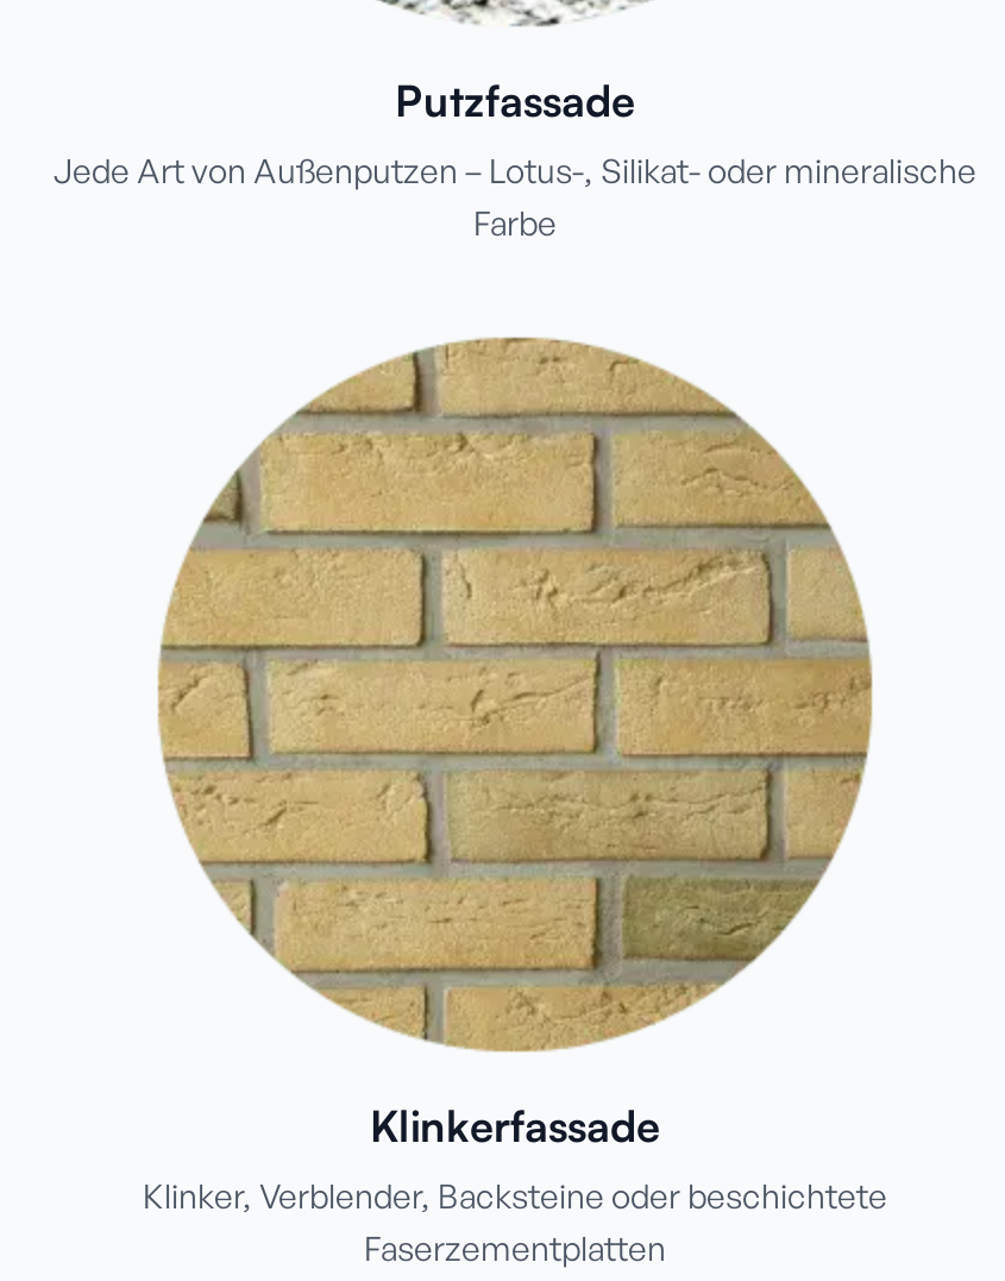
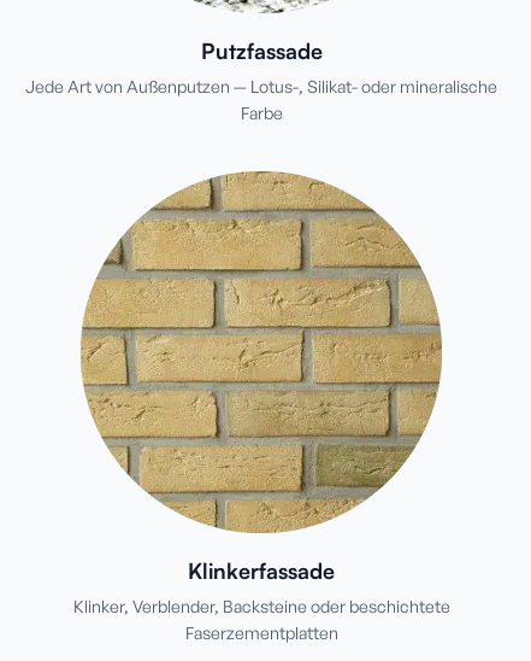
- Jede Art von Außenputzen – Lotus-, Silikat- oder mineralische
+ Jede Art von Außenputzen — Lotus-, Silikat- oder mineralische
